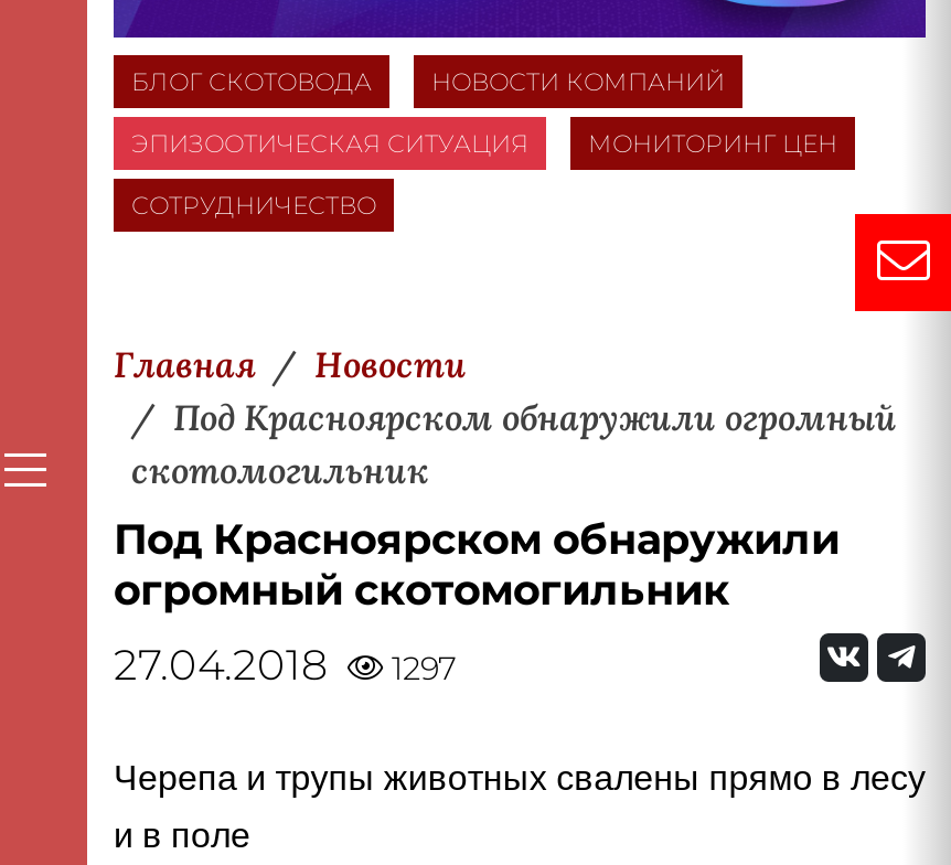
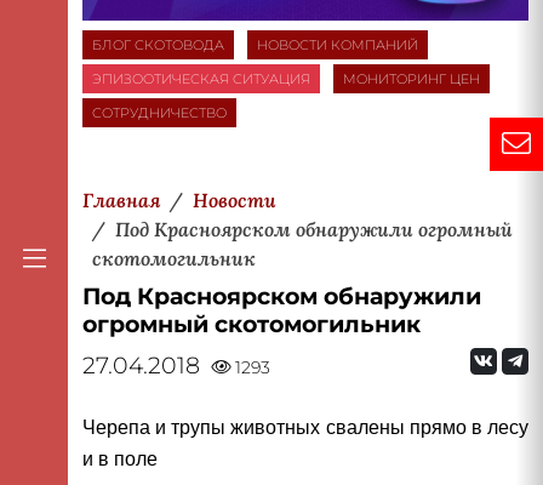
- 27.04.2018 1297
+ 27.04.2018 1293
